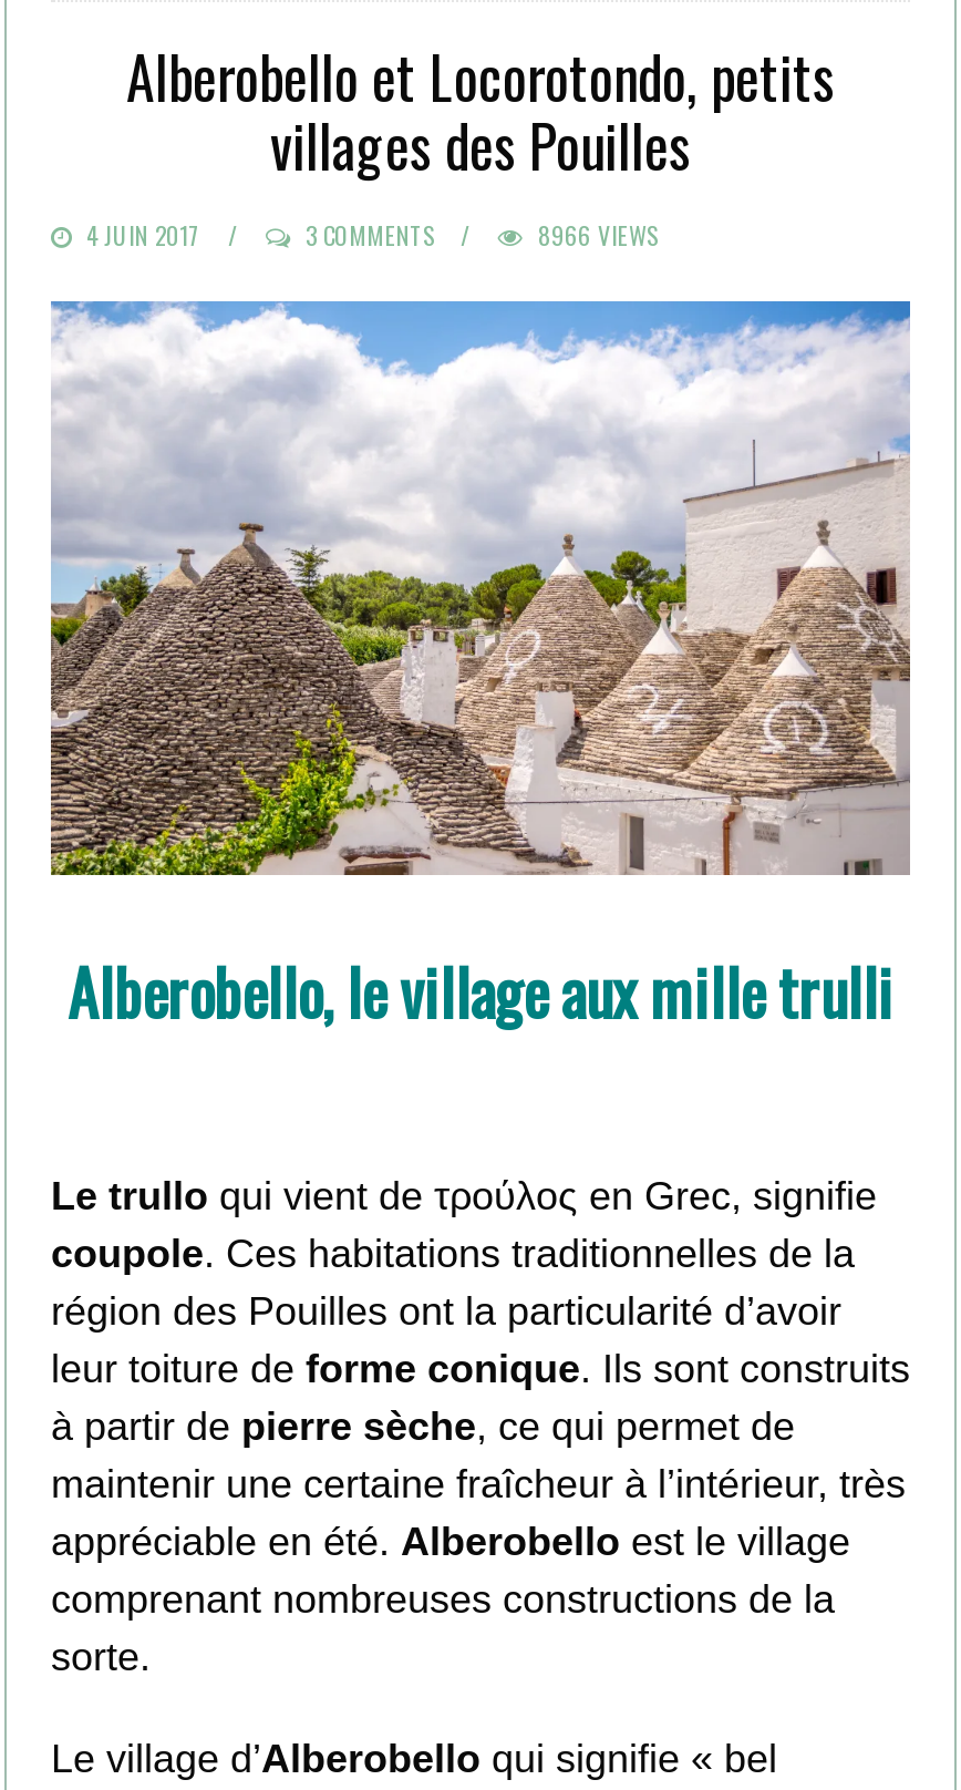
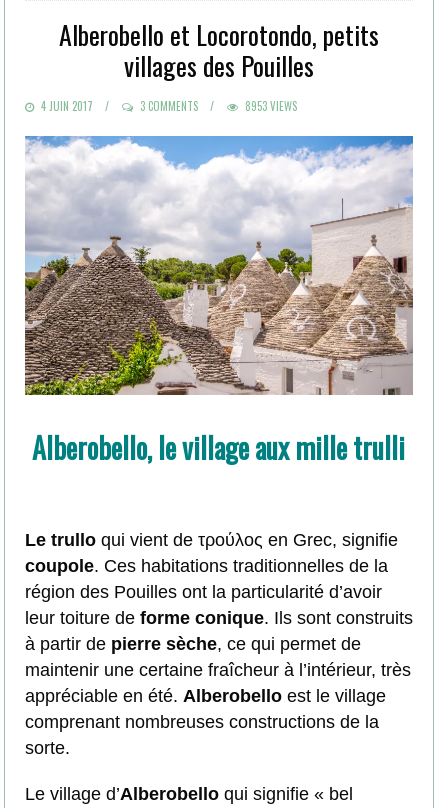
- 8966 VIEWS
+ 8953 VIEWS
